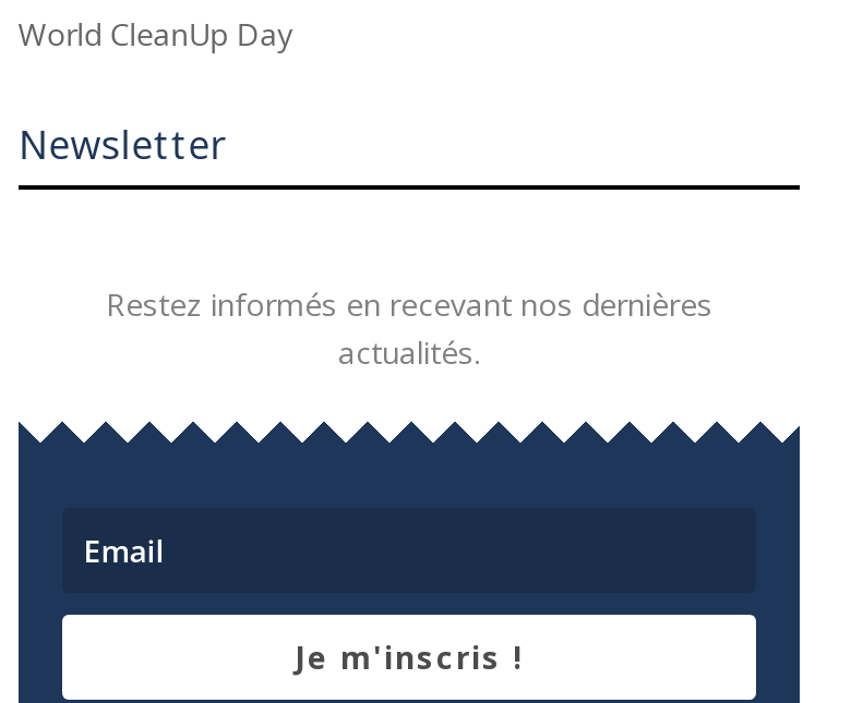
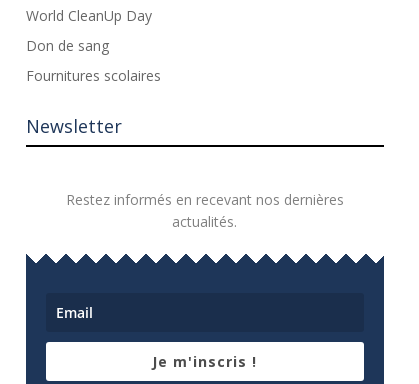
+ Don de sang
+ Fournitures scolaires
